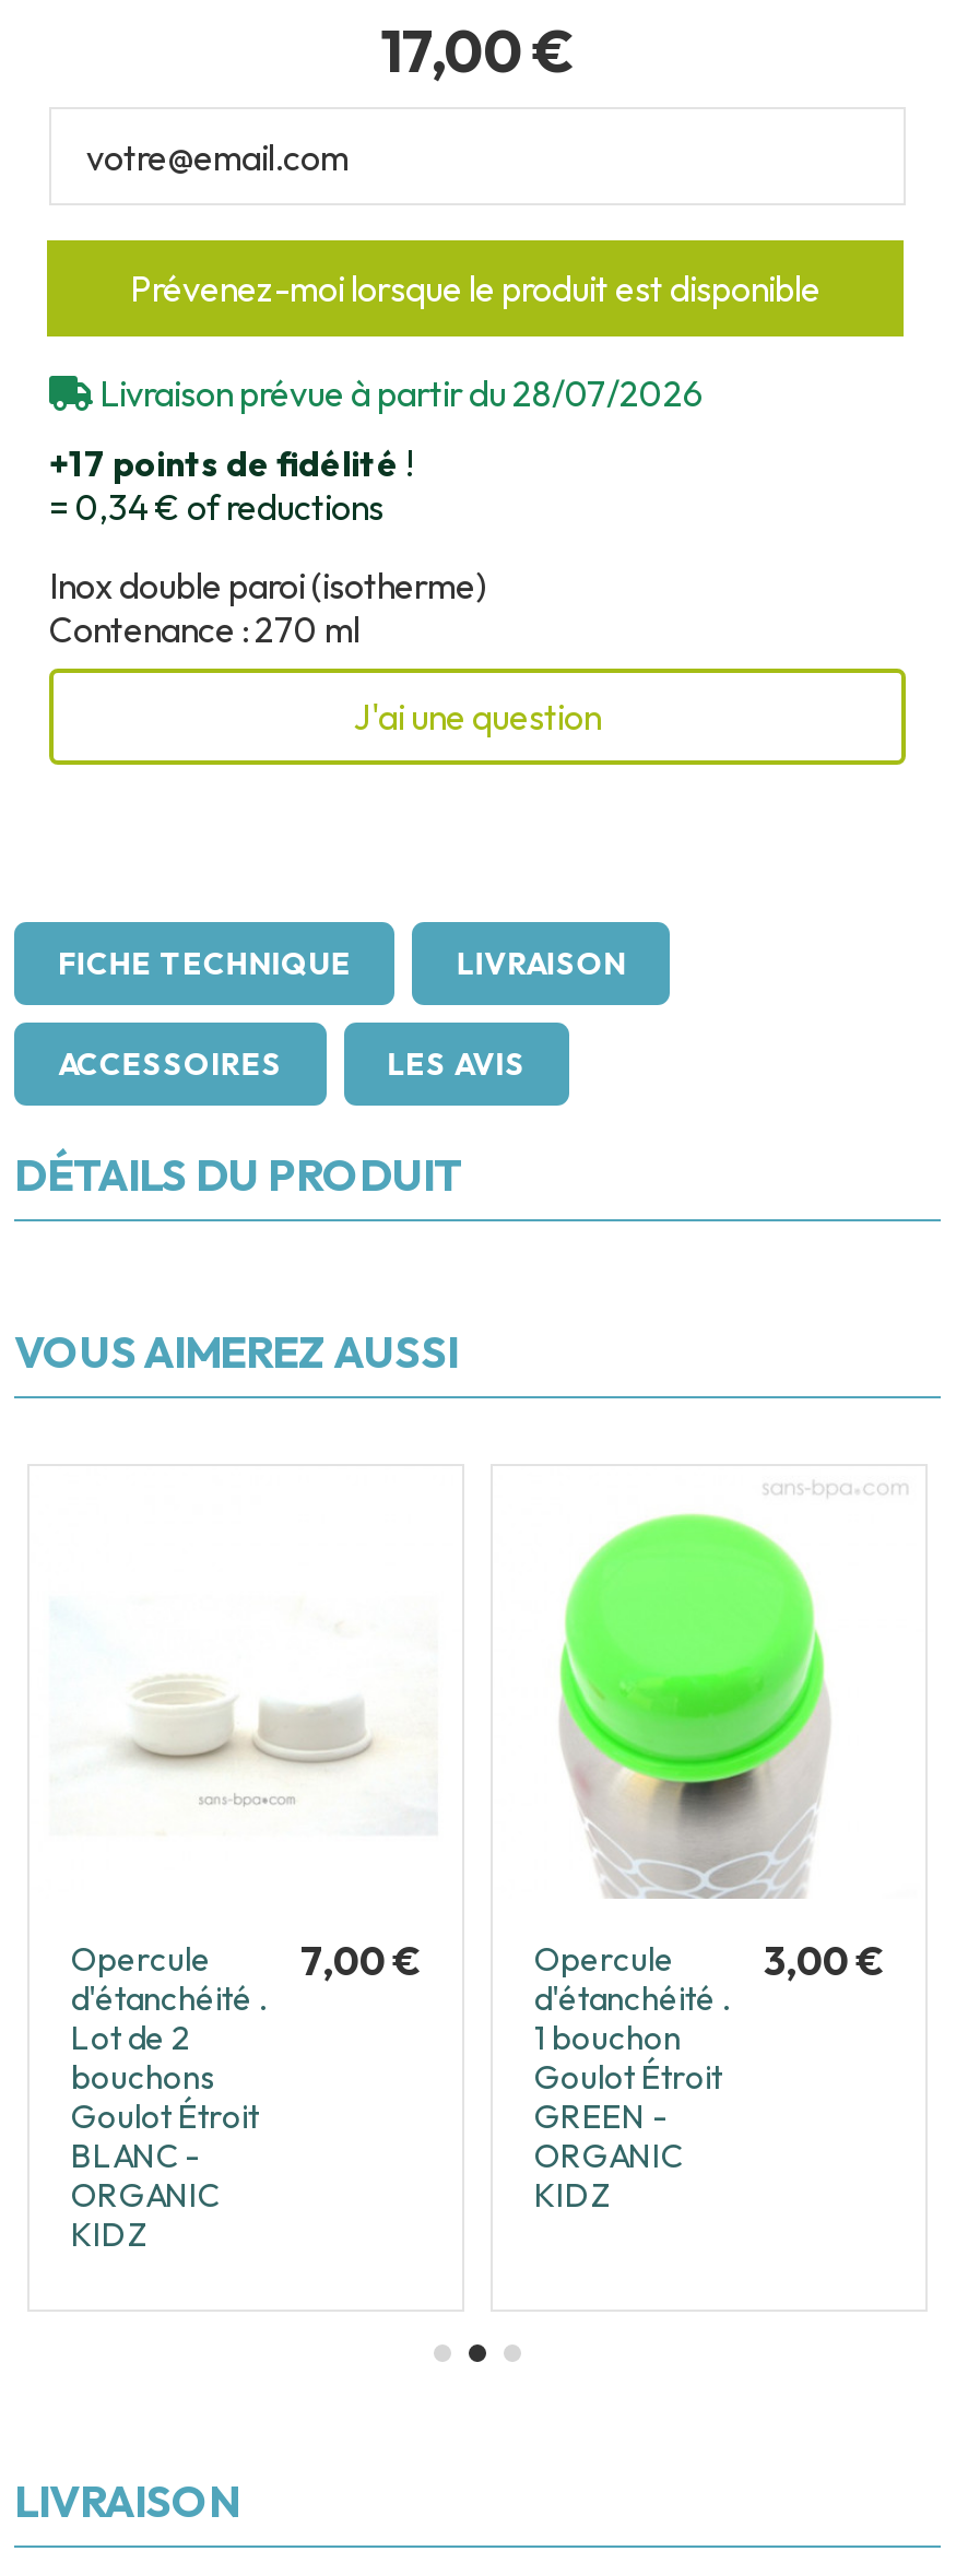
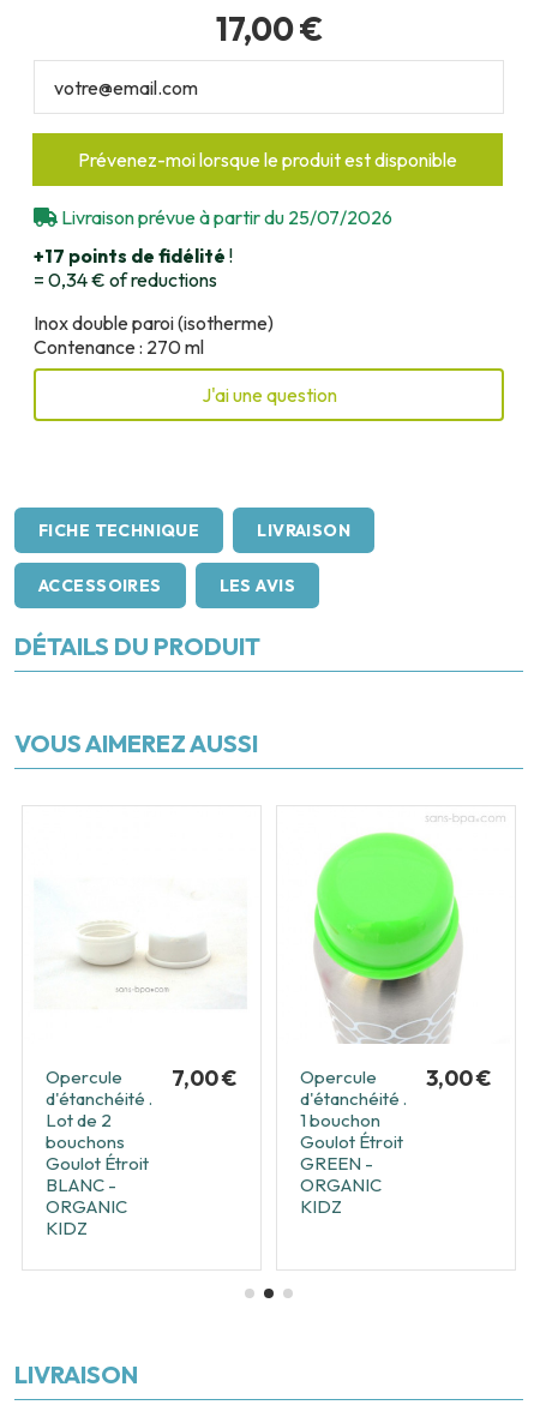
- Livraison prévue à partir du 28/07/2026
+ Livraison prévue à partir du 25/07/2026
